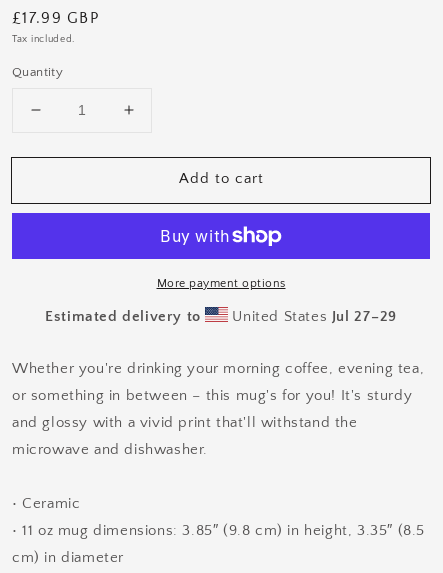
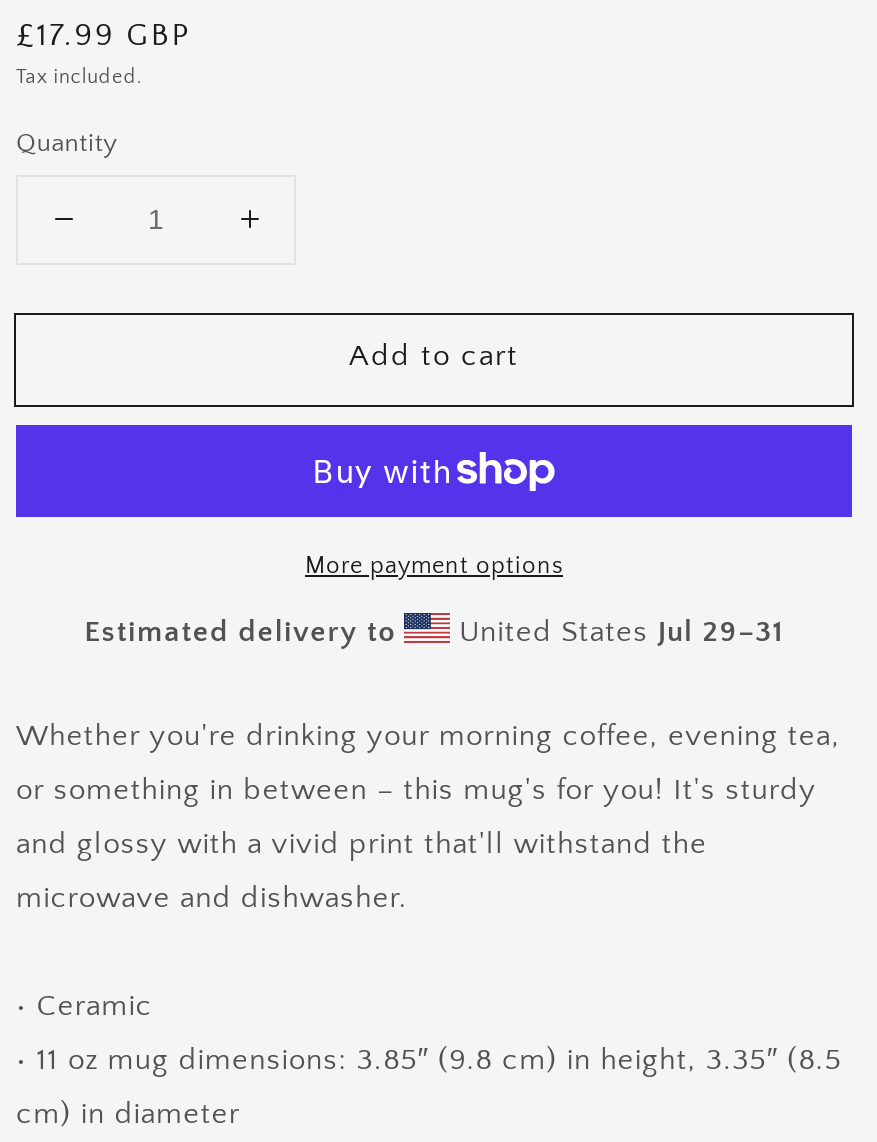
- United States Jul 27–29
+ United States Jul 29–31
